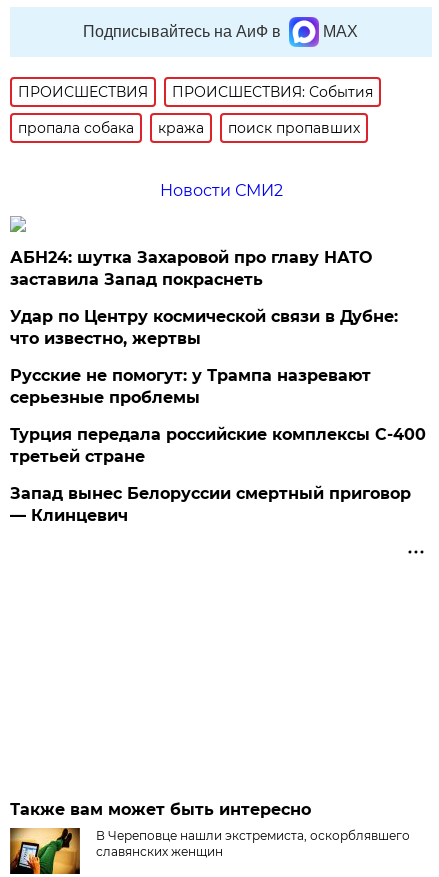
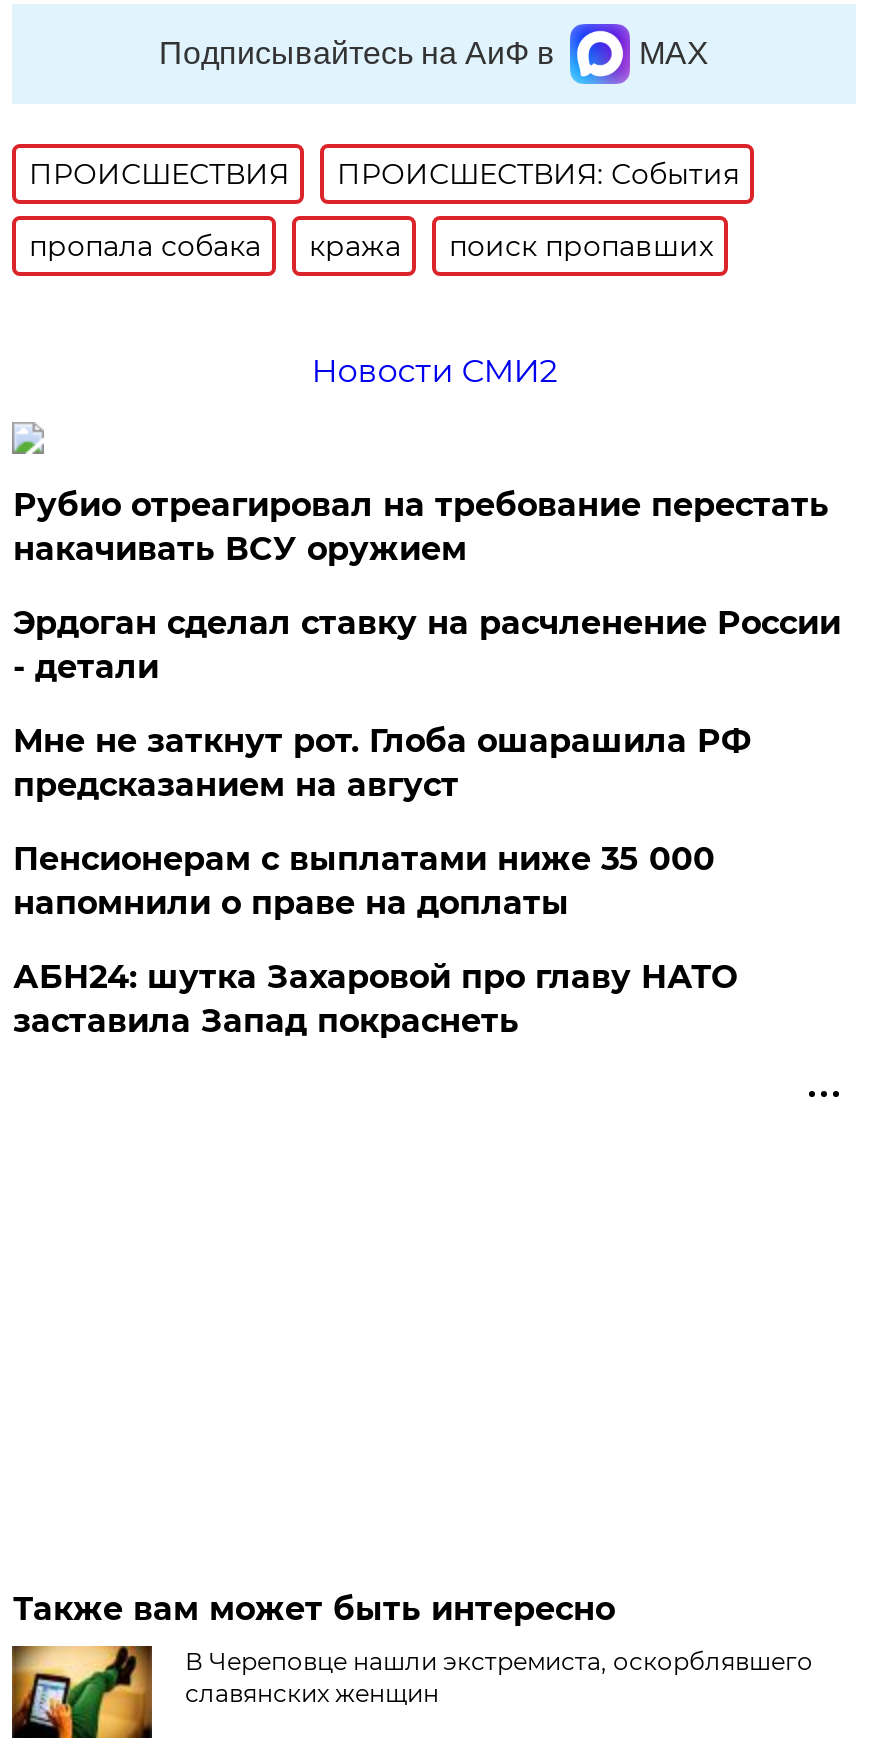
+ Рубио отреагировал на требование перестать
+ накачивать ВСУ оружием
+ Эрдоган сделал ставку на расчленение России
+ - детали
+ Мне не заткнут рот. Глоба ошарашила РФ
+ предсказанием на август
+ Пенсионерам с выплатами ниже 35 000
+ напомнили о праве на доплаты

moved down: АБН24: шутка Захаровой про главу НАТО | заставила Запад покраснеть

- Удар по Центру космической связи в Дубне:
- что известно, жертвы
- Русские не помогут: у Трампа назревают
- серьезные проблемы
- Турция передала российские комплексы С-400
- третьей стране
- Запад вынес Белоруссии смертный приговор
- — Клинцевич
